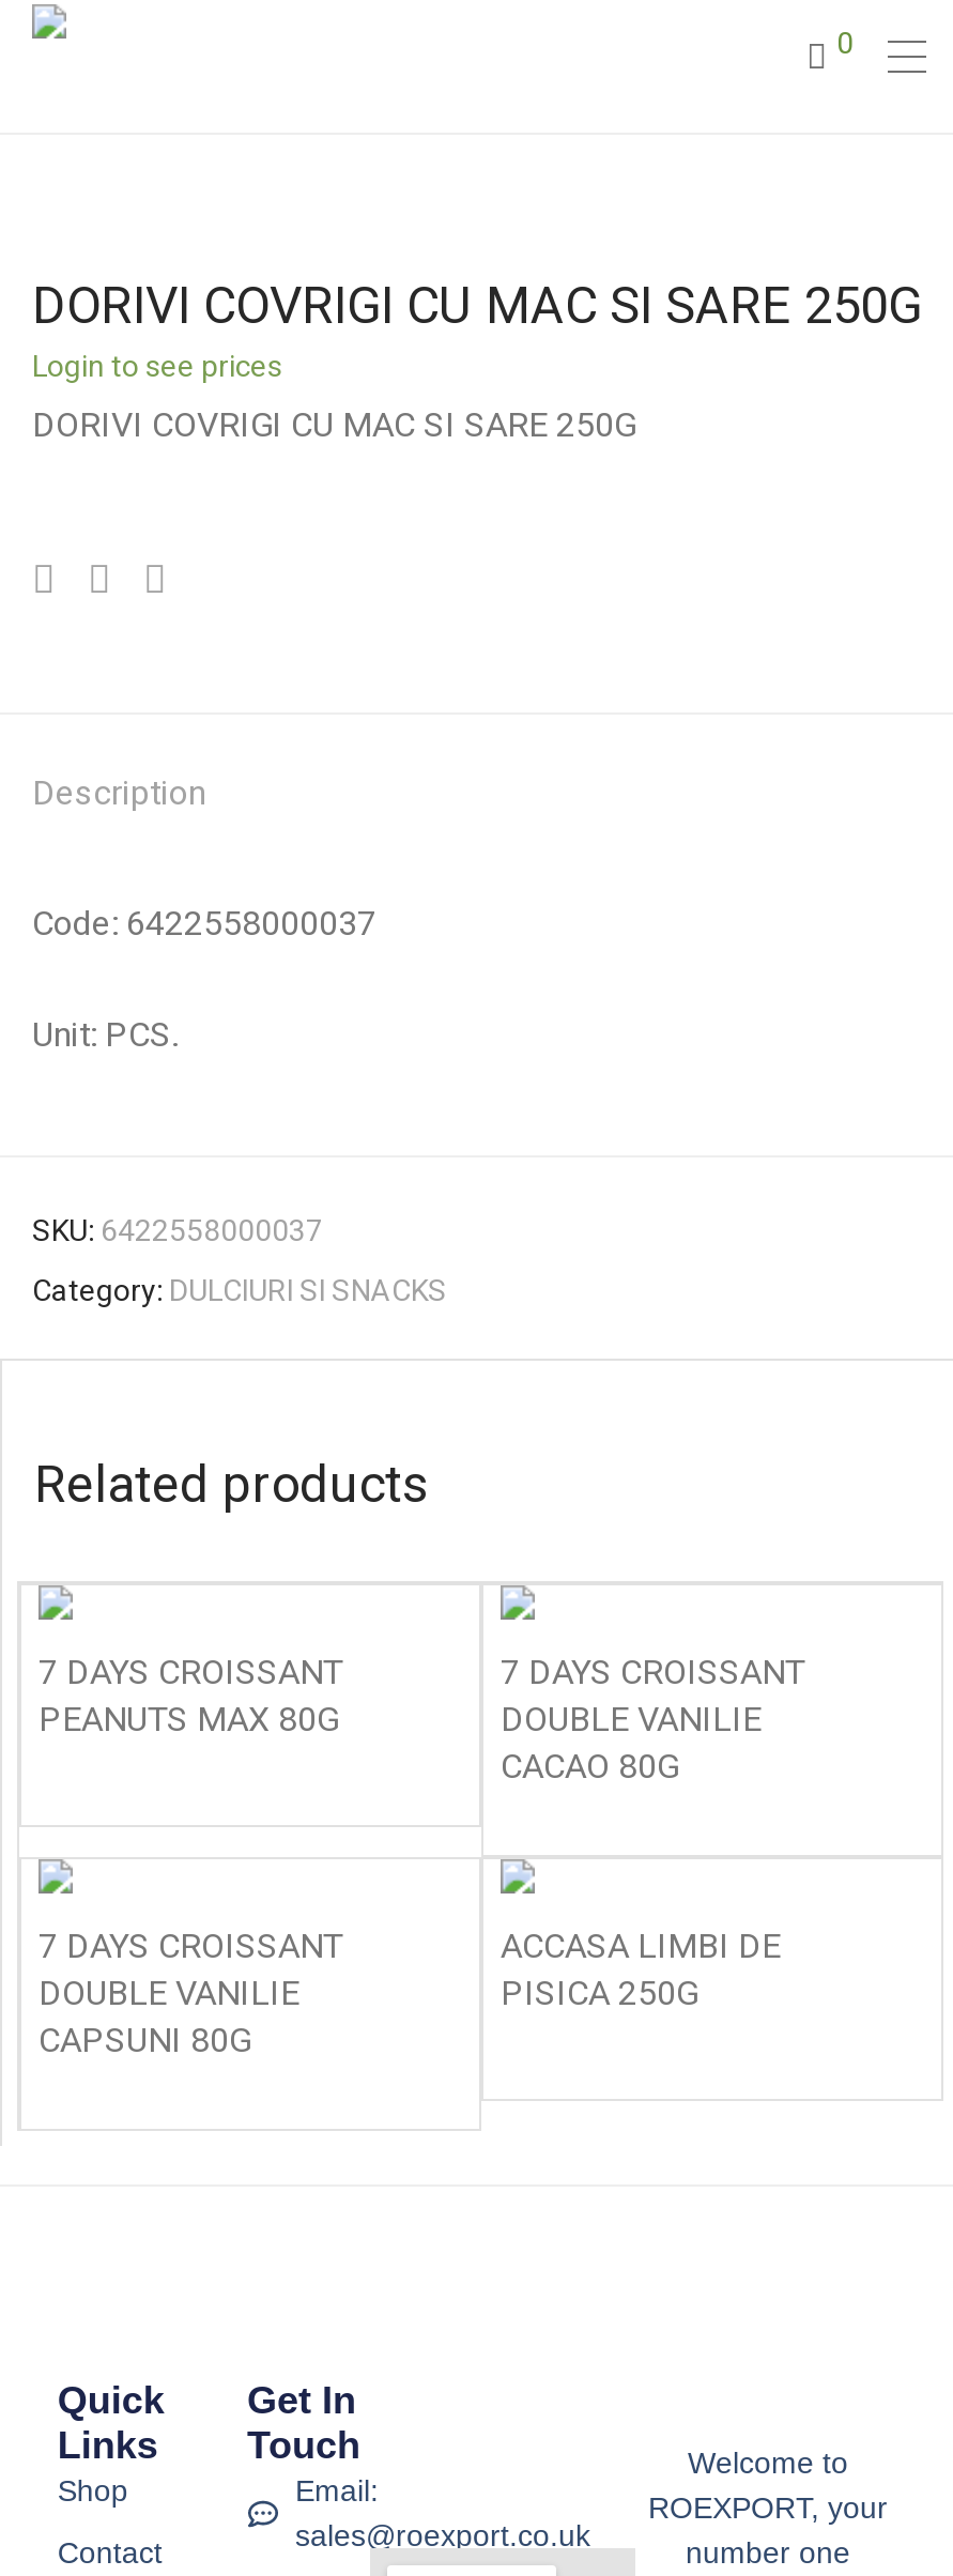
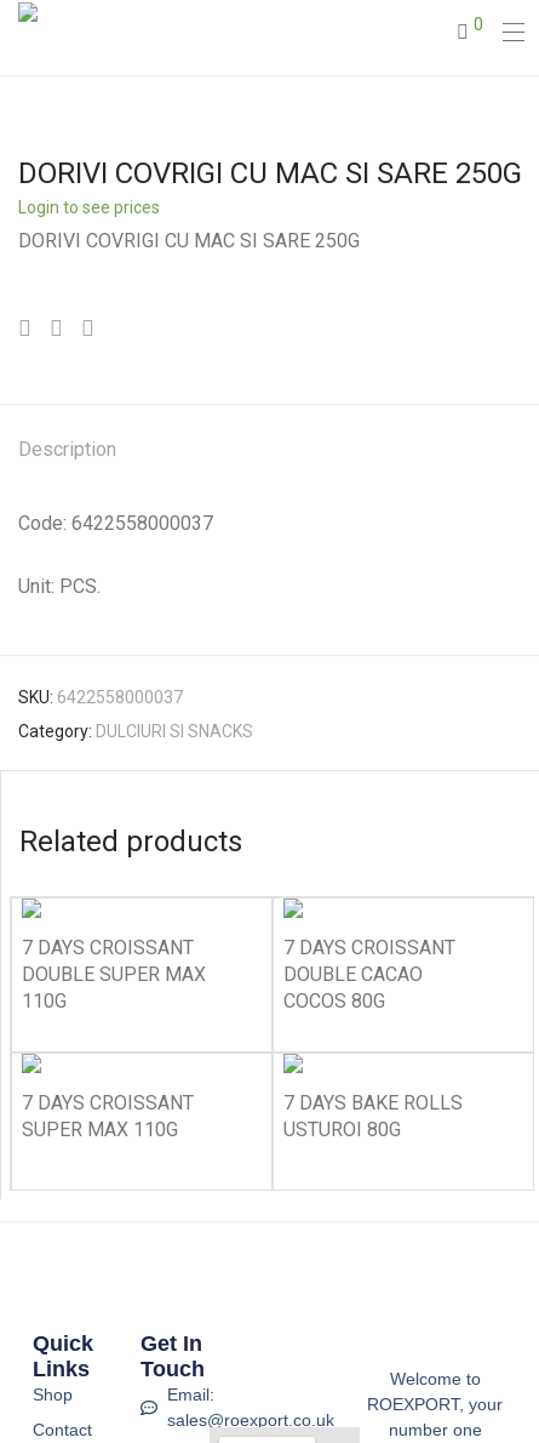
- PEANUTS MAX 80G
+ DOUBLE SUPER MAX
+ 110G

- DOUBLE VANILIE
+ DOUBLE CACAO

- CACAO 80G
+ COCOS 80G

- ACCASA LIMBI DE
- PISICA 250G
+ 7 DAYS BAKE ROLLS
+ USTUROI 80G

- DOUBLE VANILIE
- CAPSUNI 80G
+ SUPER MAX 110G
